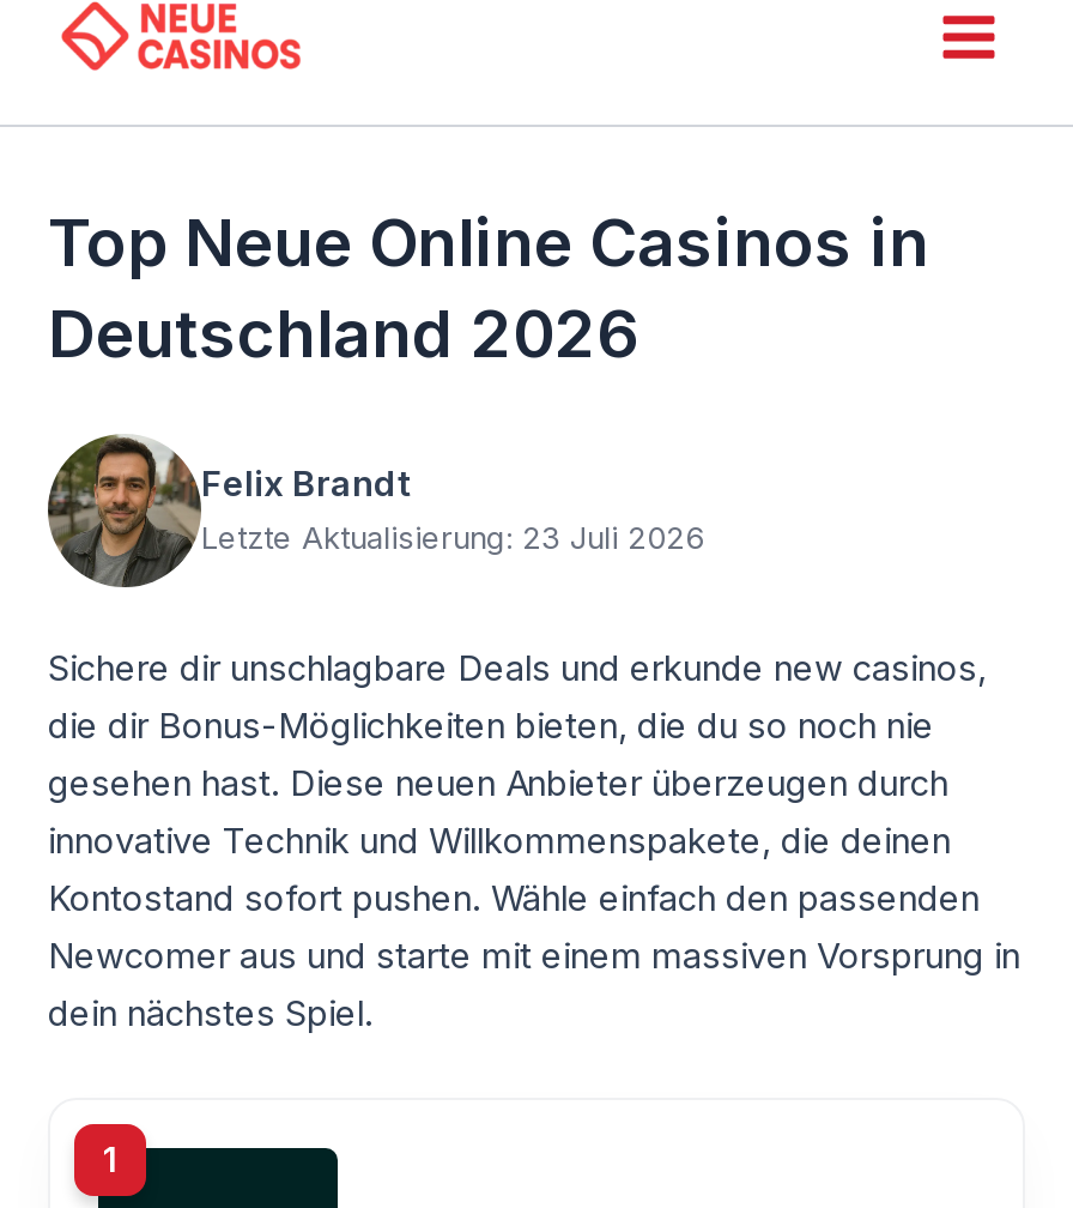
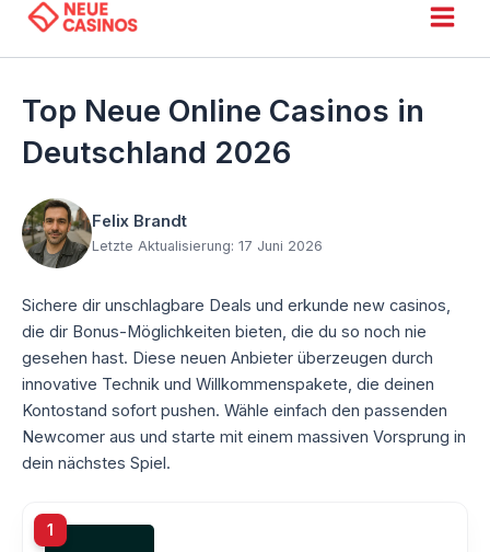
- Letzte Aktualisierung: 23 Juli 2026
+ Letzte Aktualisierung: 17 Juni 2026
